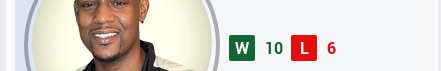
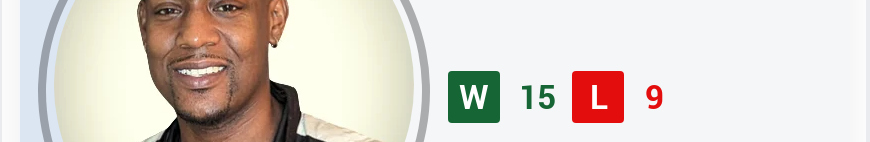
- 10
+ 15

- 6
+ 9
